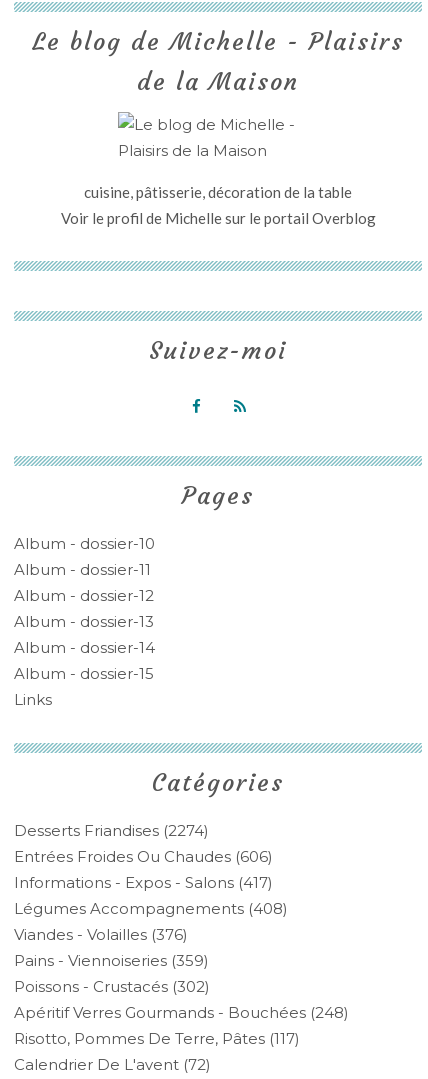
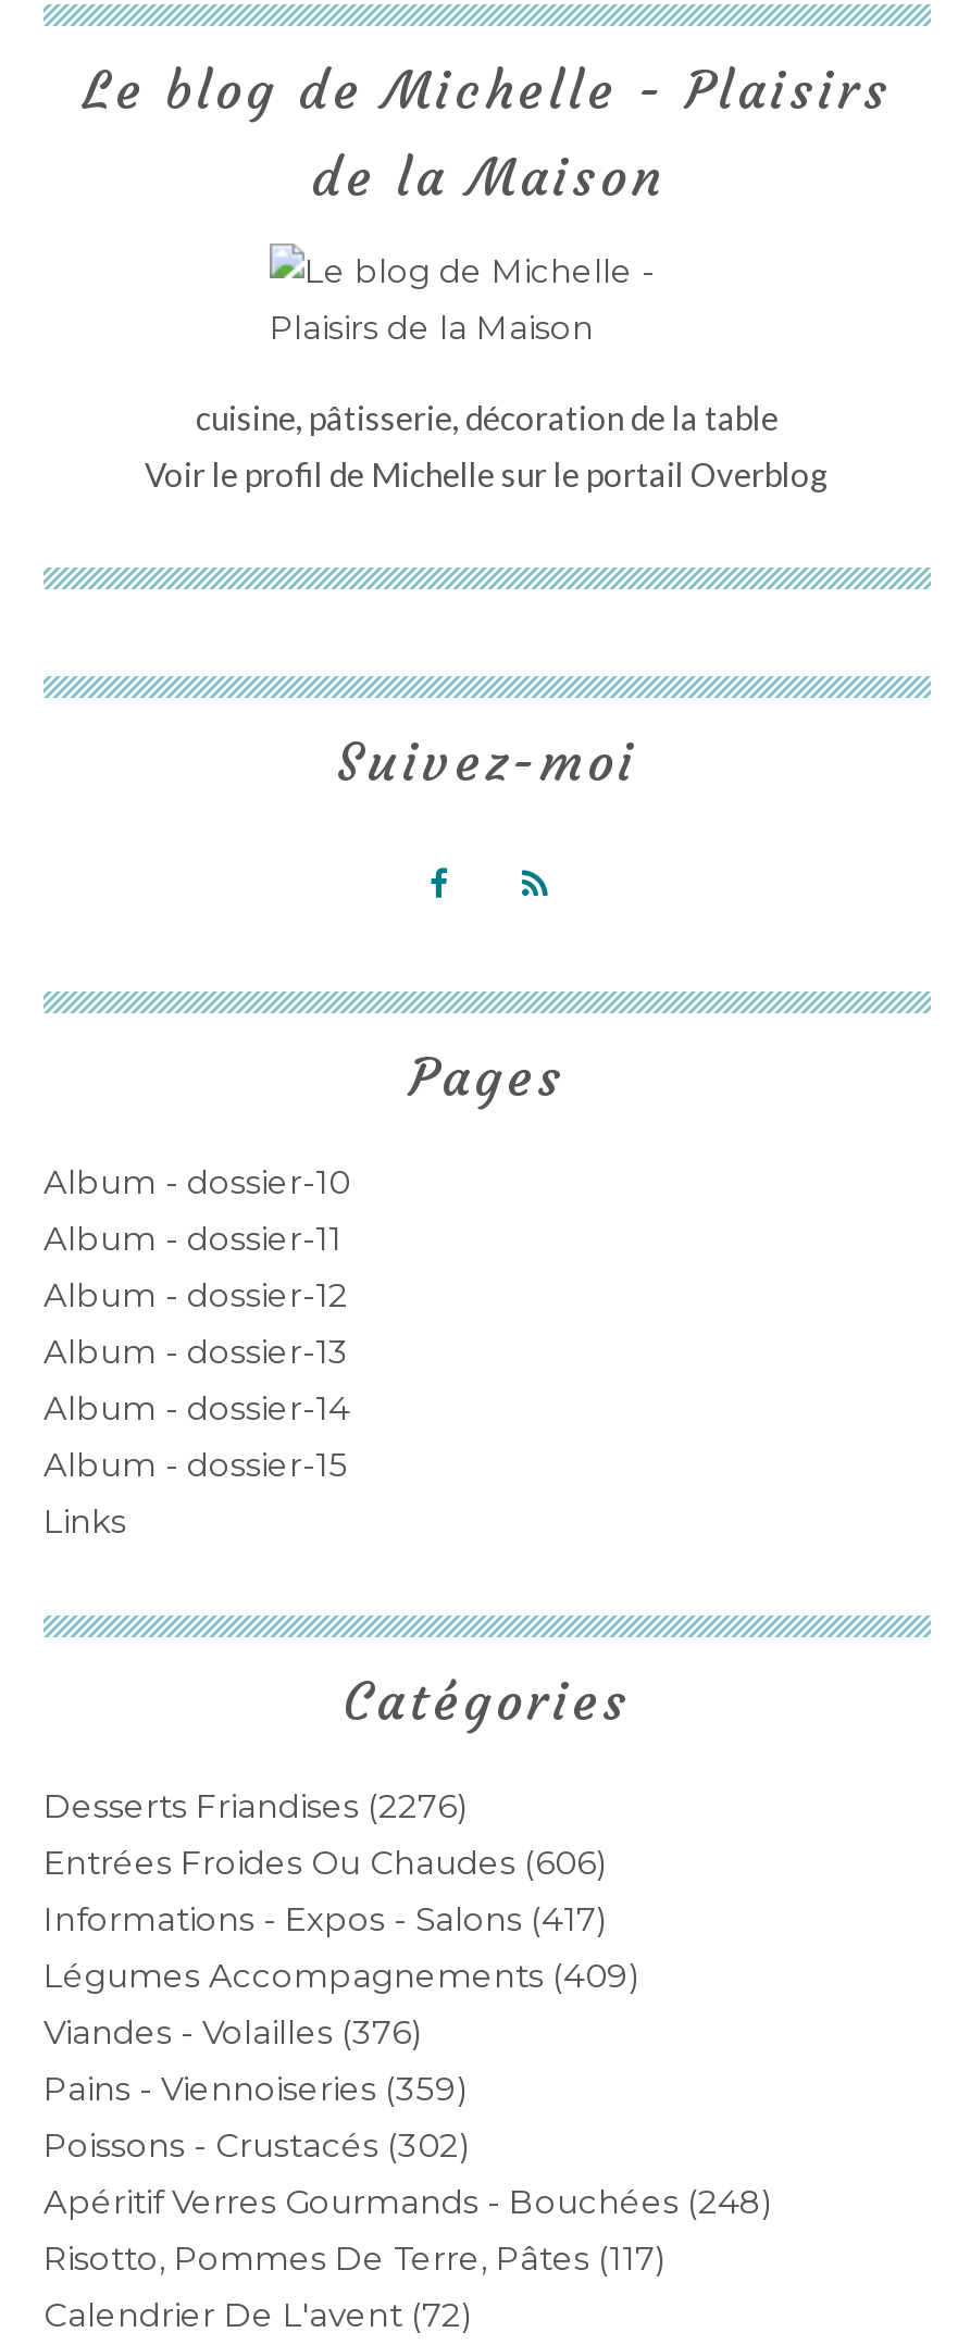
- Desserts Friandises (2274)
+ Desserts Friandises (2276)

- Légumes Accompagnements (408)
+ Légumes Accompagnements (409)
